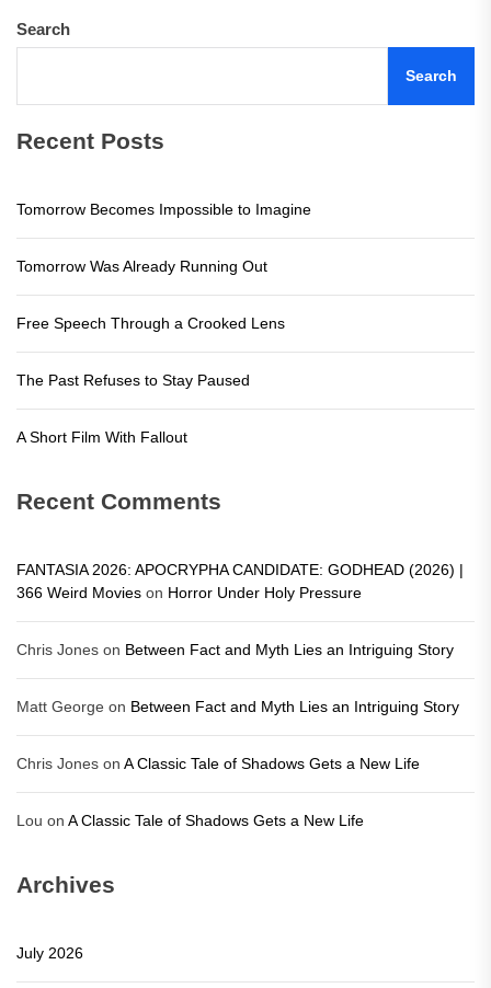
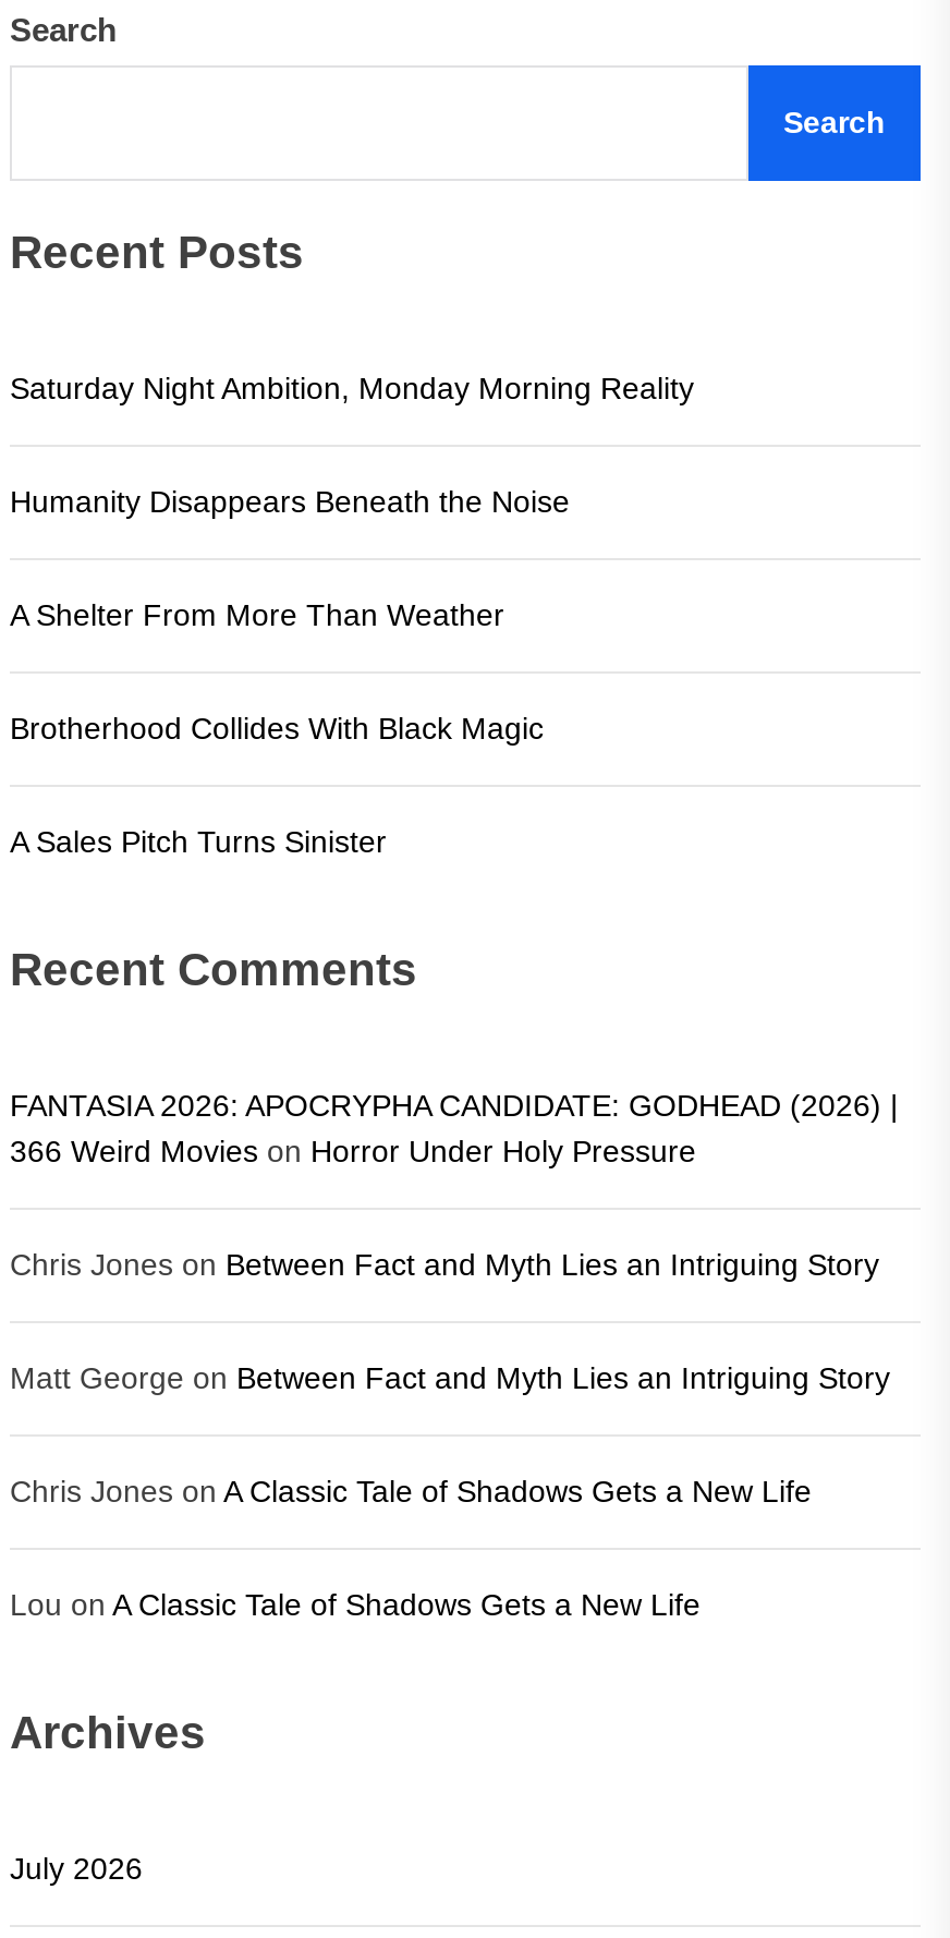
- Tomorrow Becomes Impossible to Imagine
+ Saturday Night Ambition, Monday Morning Reality

- Tomorrow Was Already Running Out
+ Humanity Disappears Beneath the Noise

- Free Speech Through a Crooked Lens
+ A Shelter From More Than Weather

- The Past Refuses to Stay Paused
+ Brotherhood Collides With Black Magic

- A Short Film With Fallout
+ A Sales Pitch Turns Sinister
